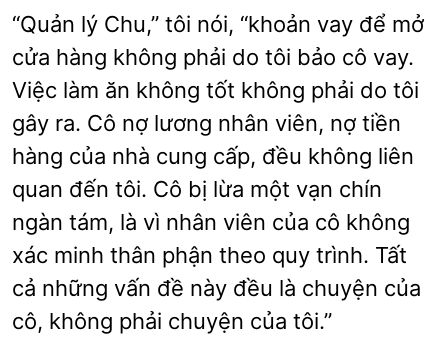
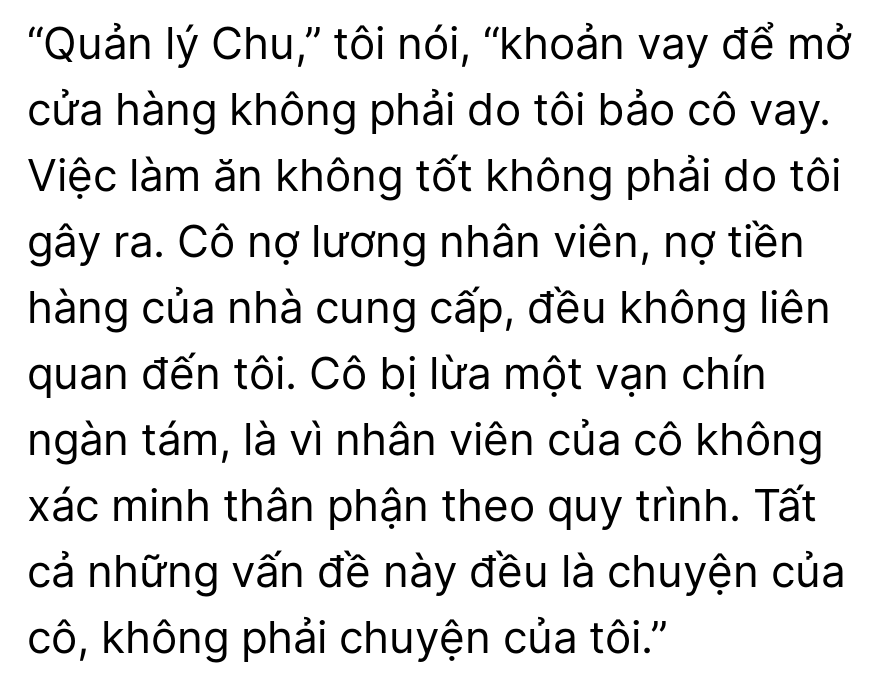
- gây
- Cô nợ lương nhân viên, nợ tiền
+ gây ra. Cô nợ lương nhân viên, nợ

- ngàn tám, là vì nhân viên của cô không
+ ngàn tám, là vì nhân
+ của cô không

- cả những vấn đề
- đều là chuyện của
+ cả những vấn đề này đều là chuyện của
